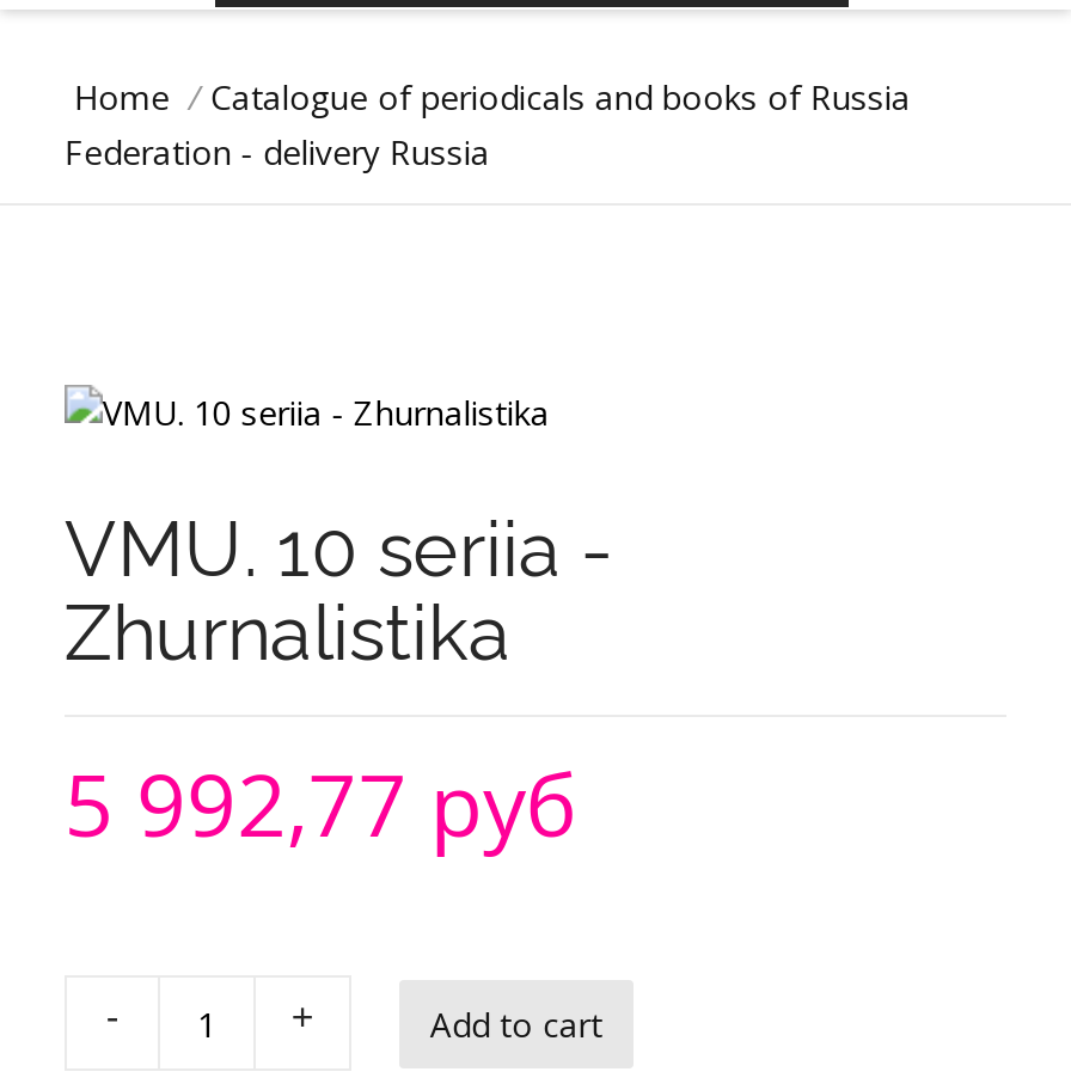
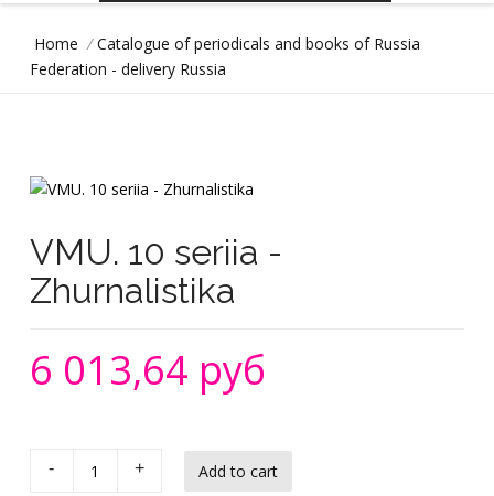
- 5 992,77 руб
+ 6 013,64 руб
